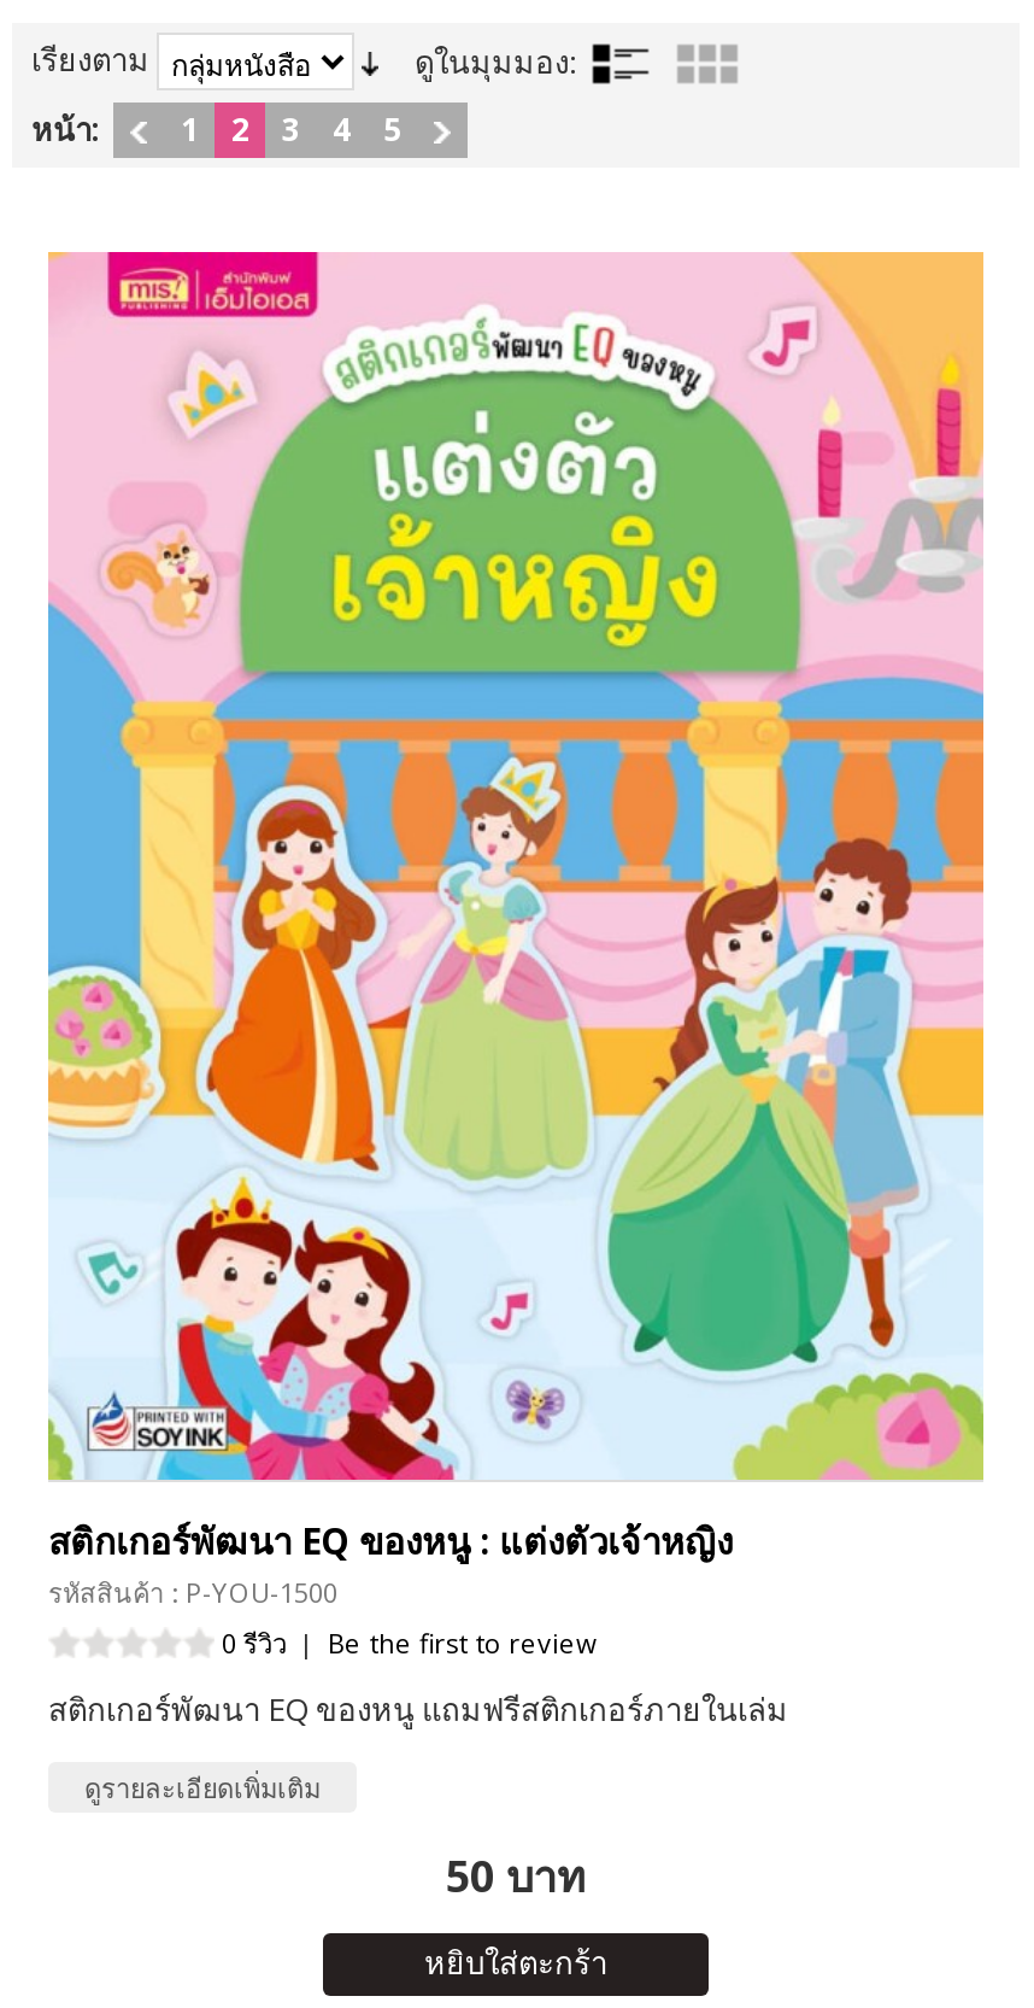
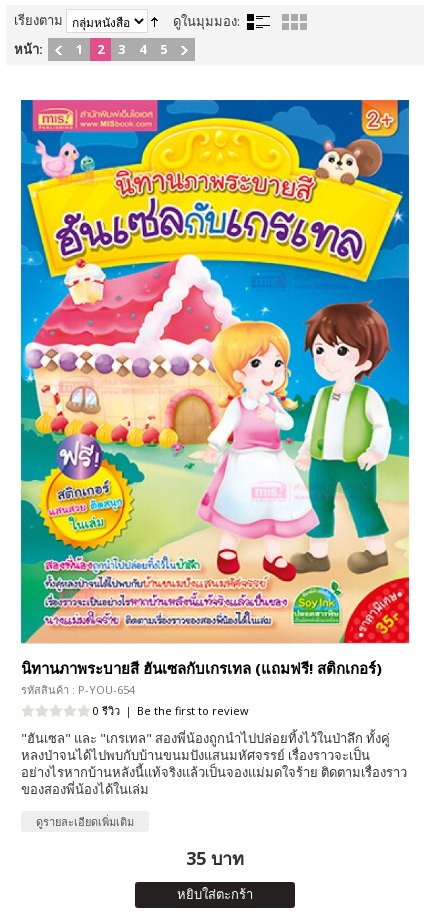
- [image]
- สติกเกอร์พัฒนา EQ ของหนู : แต่งตัวเจ้าหญิง
- รหัสสินค้า : P-YOU-1500
+ [image]
+ นิทานภาพระบายสี ฮันเซลกับเกรเทล (แถมฟรี! สติกเกอร์)
+ รหัสสินค้า : P-YOU-654

- สติกเกอร์พัฒนา EQ ของหนู แถมฟรีสติกเกอร์ภายในเล่ม
+ "ฮันเซล" และ "เกรเทล" สองพี่น้องถูกนำไปปล่อยทิ้งไว้ในป่าลึก ทั้งคู่
+ หลงป่าจนได้ไปพบกับบ้านขนมปังแสนมหัศจรรย์ เรื่องราวจะเป็น
+ อย่างไรหากบ้านหลังนี้แท้จริงแล้วเป็นจองแม่มดใจร้าย ติดตามเรื่องราว
+ ของสองพี่น้องได้ในเล่ม

- 50 บาท
+ 35 บาท
